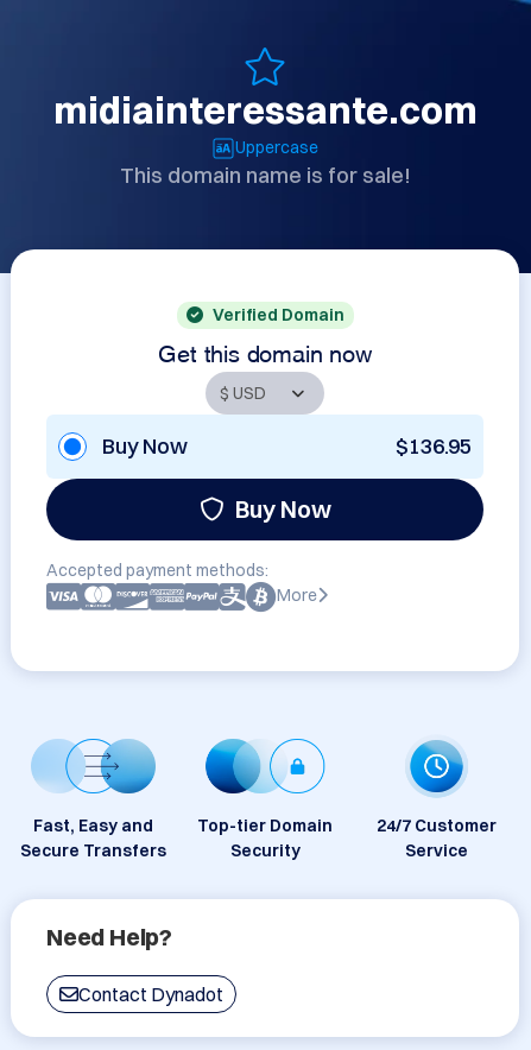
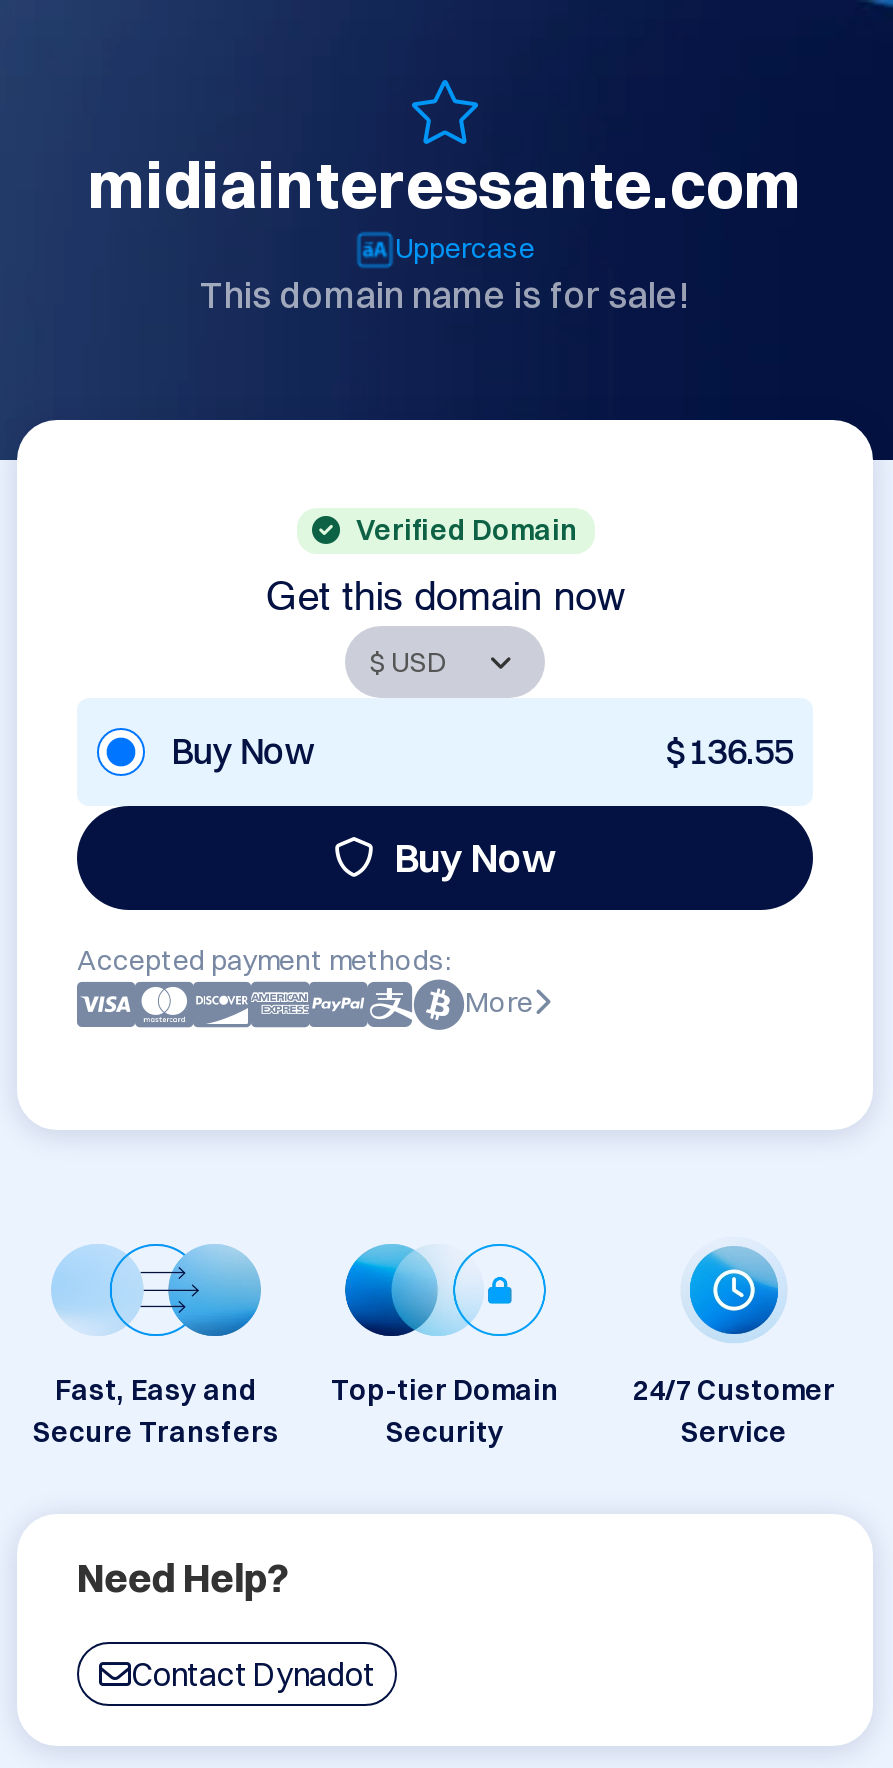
- $136.95
+ $136.55
